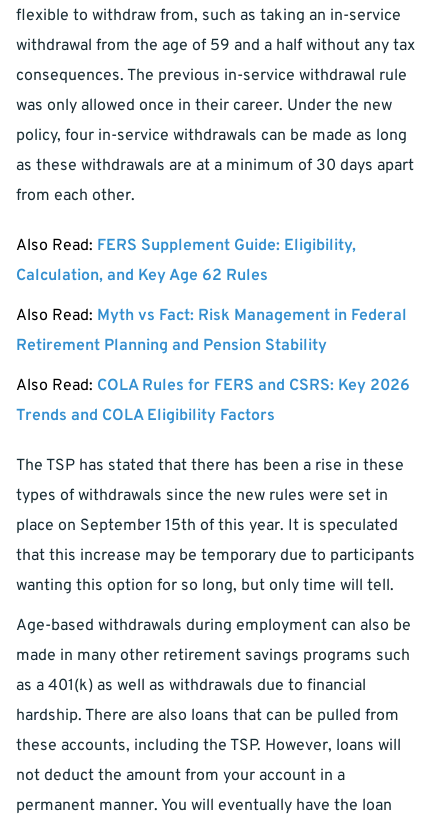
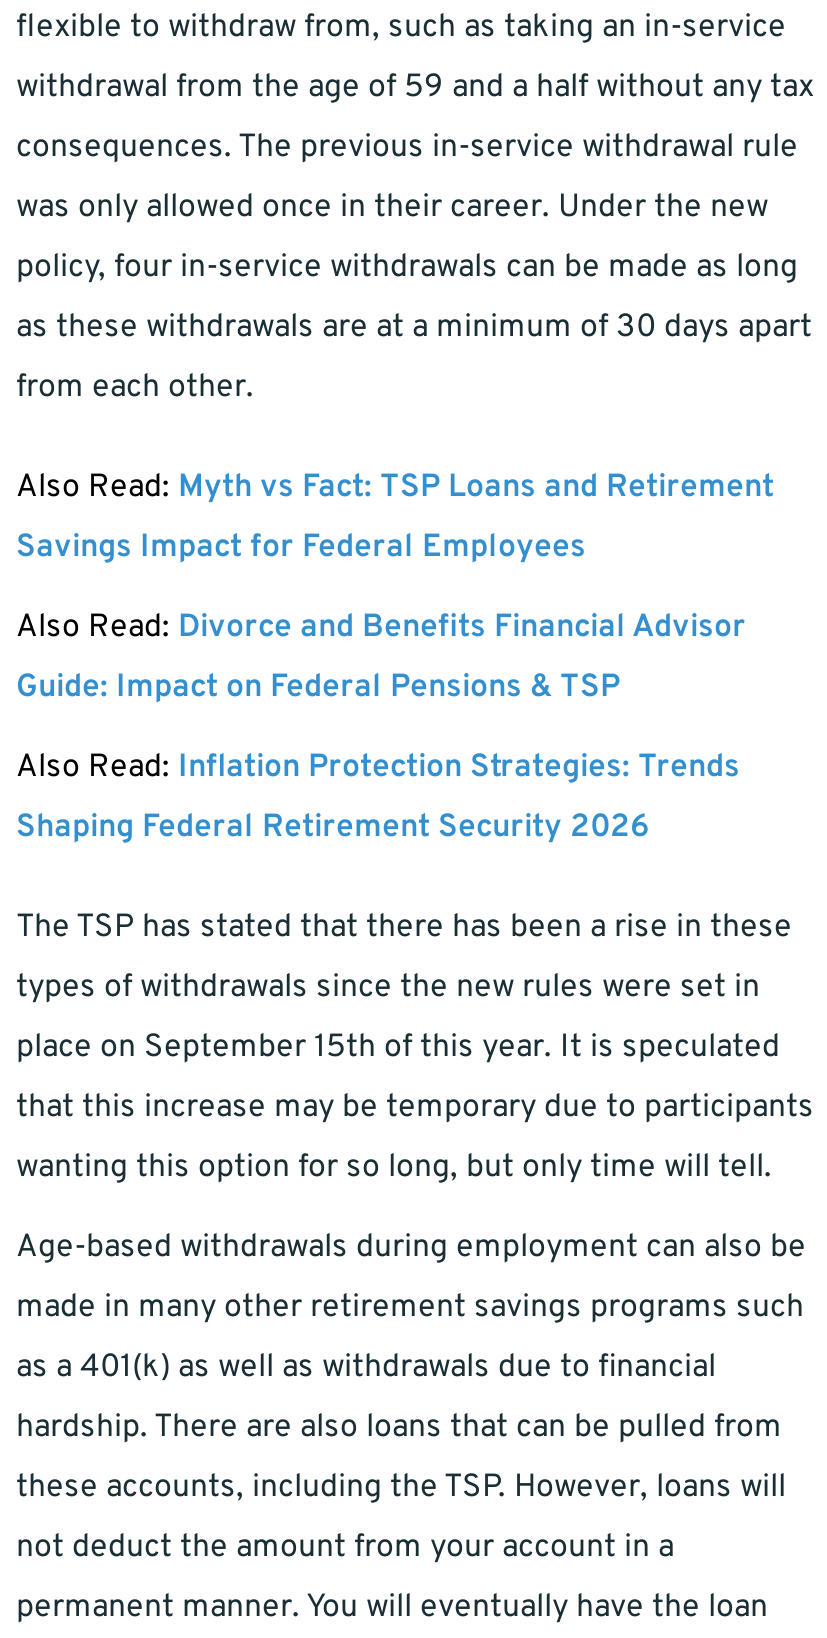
- Also Read: FERS Supplement Guide: Eligibility,
+ Also Read: Myth vs Fact: TSP Loans and Retirement

- Calculation, and Key Age 62 Rules
+ Savings Impact for Federal Employees

- Also Read: Myth vs Fact: Risk Management in Federal
+ Also Read: Divorce and Benefits Financial Advisor

- Retirement Planning and Pension Stability
+ Guide: Impact on Federal Pensions & TSP

- Also Read: COLA Rules for FERS and CSRS: Key 2026
+ Also Read: Inflation Protection Strategies: Trends

- Trends and COLA Eligibility Factors
+ Shaping Federal Retirement Security 2026
